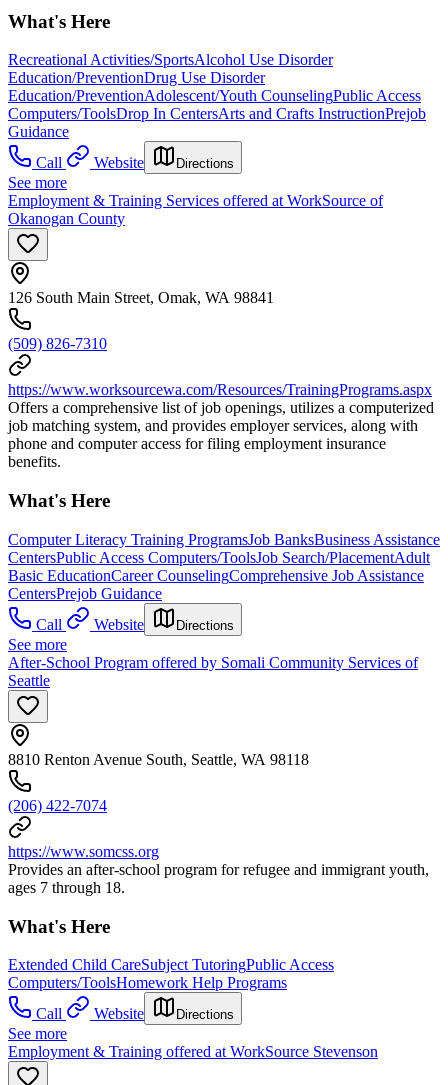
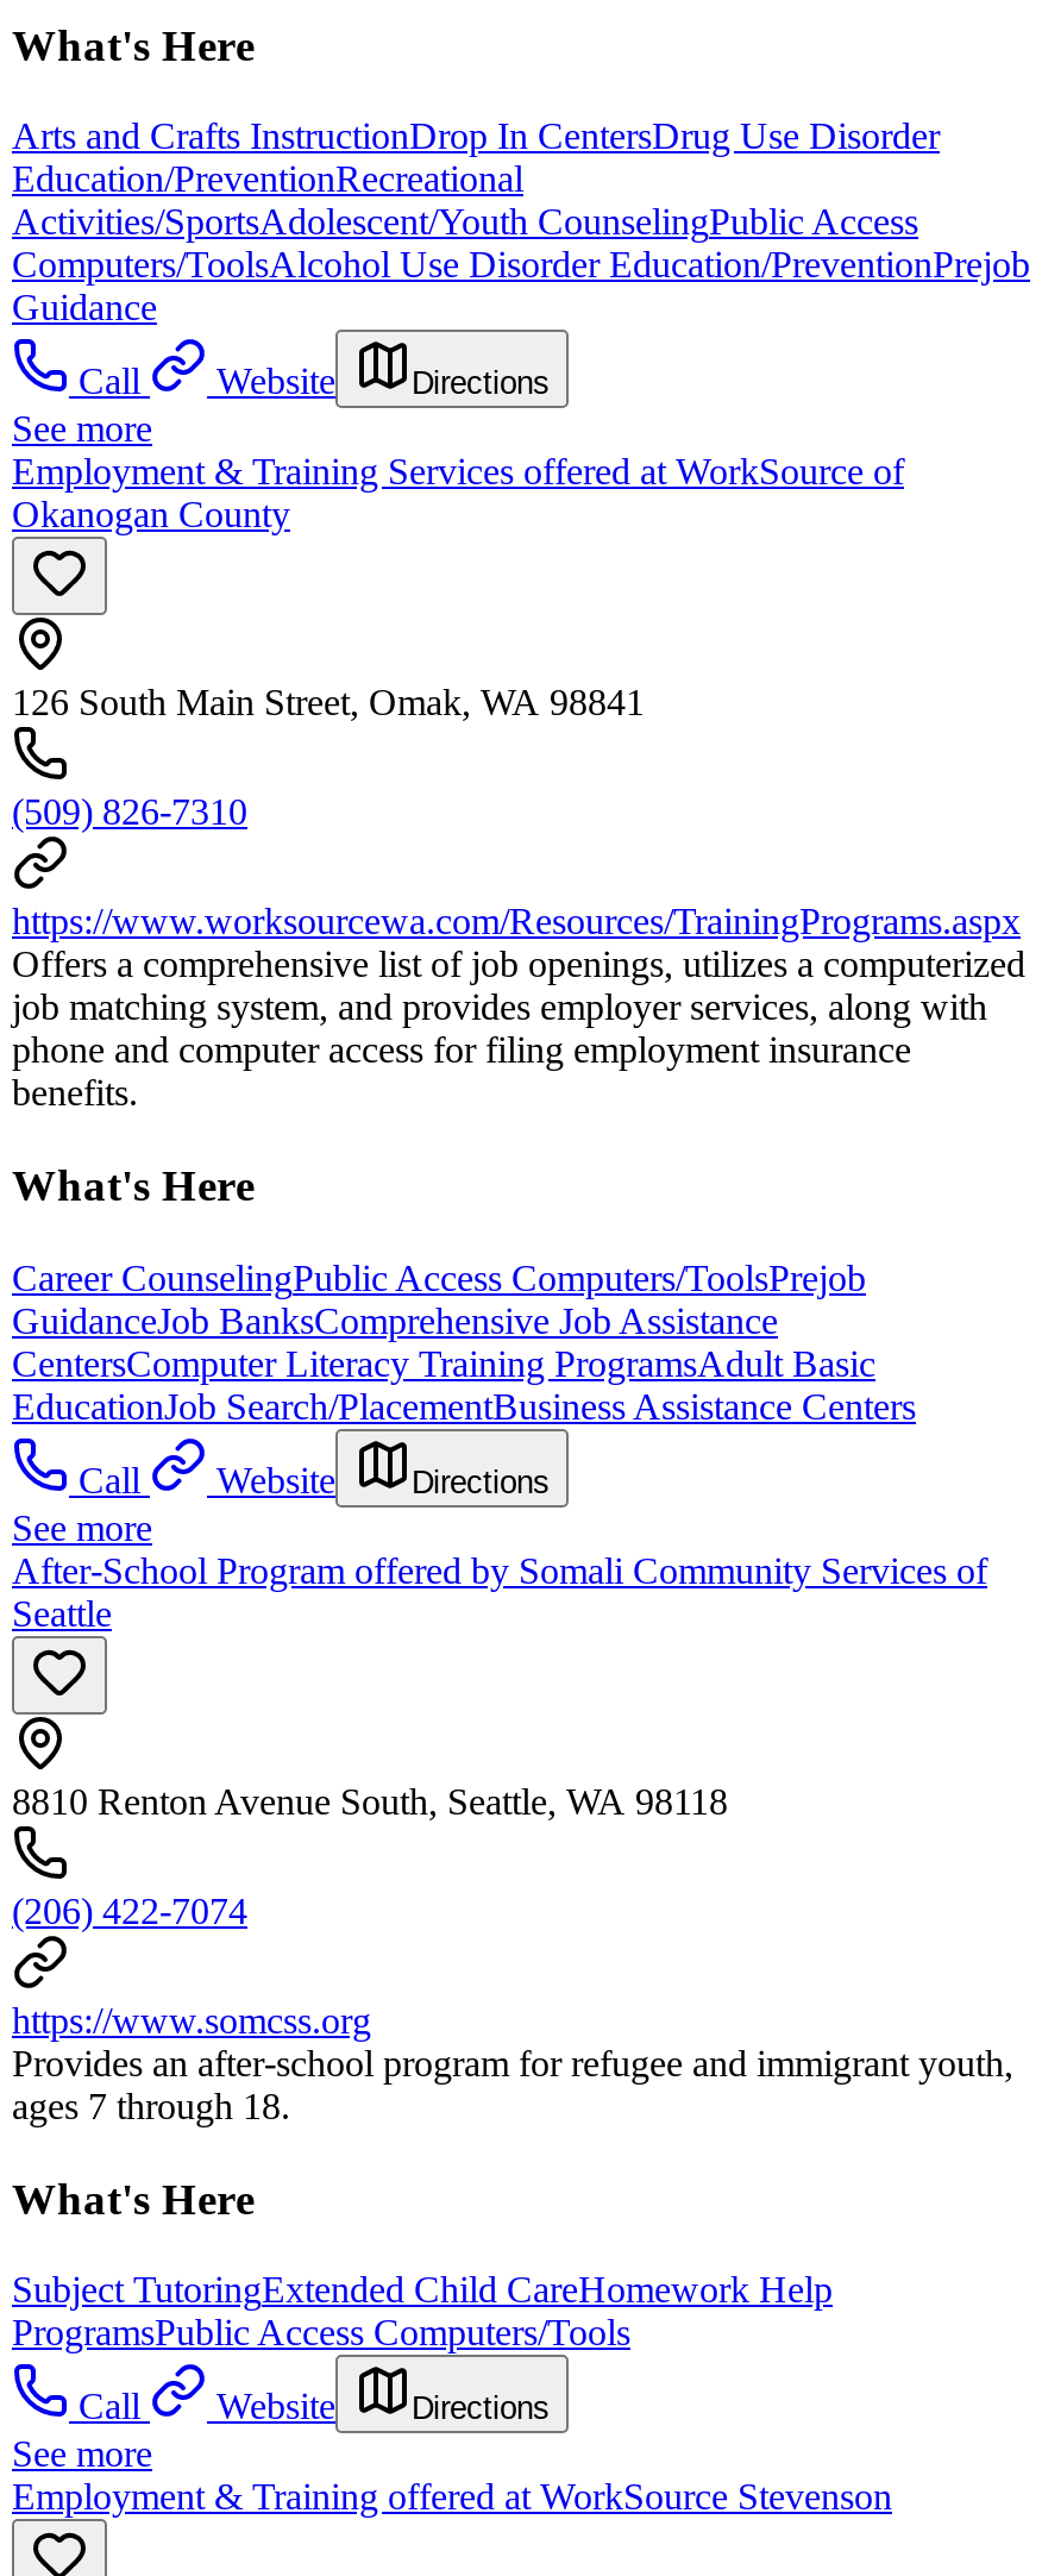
- Recreational Activities/SportsAlcohol Use Disorder
- Education/PreventionDrug Use Disorder
- Education/PreventionAdolescent/Youth CounselingPublic Access
- Computers/ToolsDrop In CentersArts and Crafts InstructionPrejob
+ Arts and Crafts InstructionDrop In CentersDrug Use Disorder
+ Education/PreventionRecreational
+ Activities/SportsAdolescent/Youth CounselingPublic Access
+ Computers/ToolsAlcohol Use Disorder Education/PreventionPrejob

- Computer Literacy Training ProgramsJob BanksBusiness Assistance
- CentersPublic Access Computers/ToolsJob Search/PlacementAdult
- Basic EducationCareer CounselingComprehensive Job Assistance
- CentersPrejob Guidance
+ Career CounselingPublic Access Computers/ToolsPrejob
+ GuidanceJob BanksComprehensive Job Assistance
+ CentersComputer Literacy Training ProgramsAdult Basic
+ EducationJob Search/PlacementBusiness Assistance Centers

- Extended Child CareSubject TutoringPublic Access
- Computers/ToolsHomework Help Programs
+ Subject TutoringExtended Child CareHomework Help
+ ProgramsPublic Access Computers/Tools
